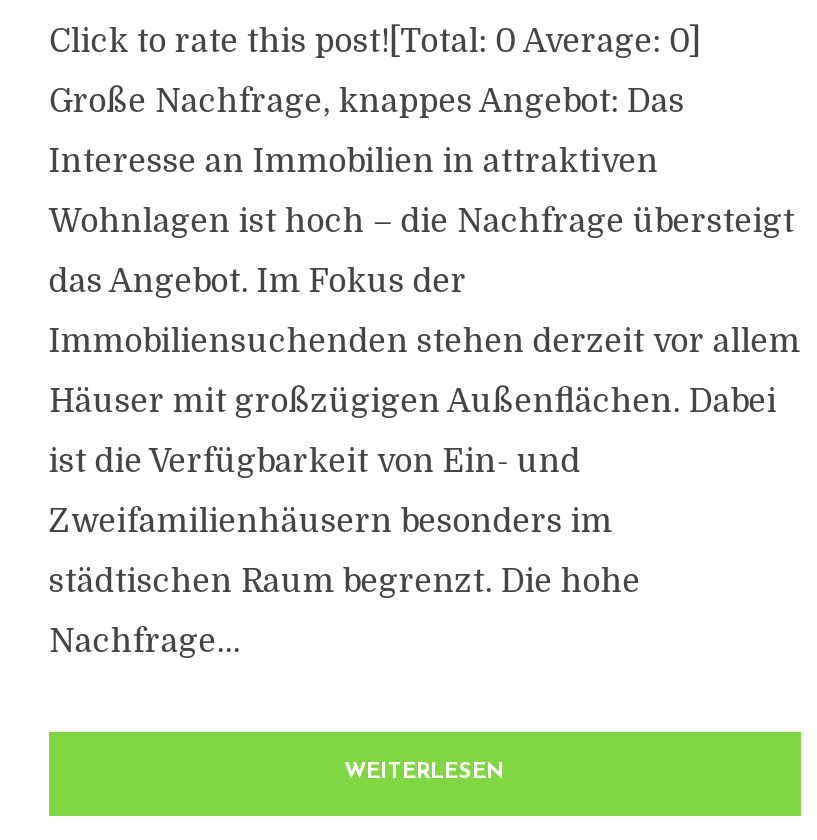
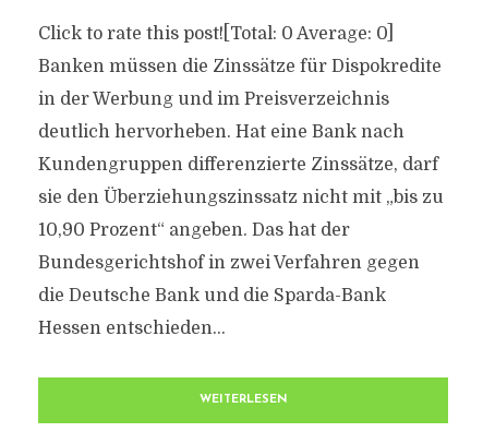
- Große Nachfrage, knappes Angebot: Das
- Interesse an Immobilien in attraktiven
- Wohnlagen ist hoch – die Nachfrage übersteigt
- das Angebot. Im Fokus der
- Immobiliensuchenden stehen derzeit vor allem
- Häuser mit großzügigen Außenflächen. Dabei
- ist die Verfügbarkeit von Ein- und
- Zweifamilienhäusern besonders im
- städtischen Raum begrenzt. Die hohe
- Nachfrage...
+ Banken müssen die Zinssätze für Dispokredite
+ in der Werbung und im Preisverzeichnis
+ deutlich hervorheben. Hat eine Bank nach
+ Kundengruppen differenzierte Zinssätze, darf
+ sie den Überziehungszinssatz nicht mit „bis zu
+ 10,90 Prozent“ angeben. Das hat der
+ Bundesgerichtshof in zwei Verfahren gegen
+ die Deutsche Bank und die Sparda-Bank
+ Hessen entschieden...
